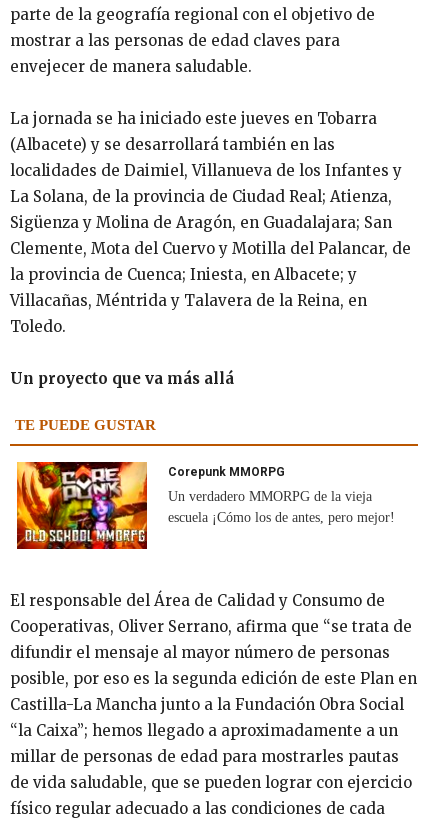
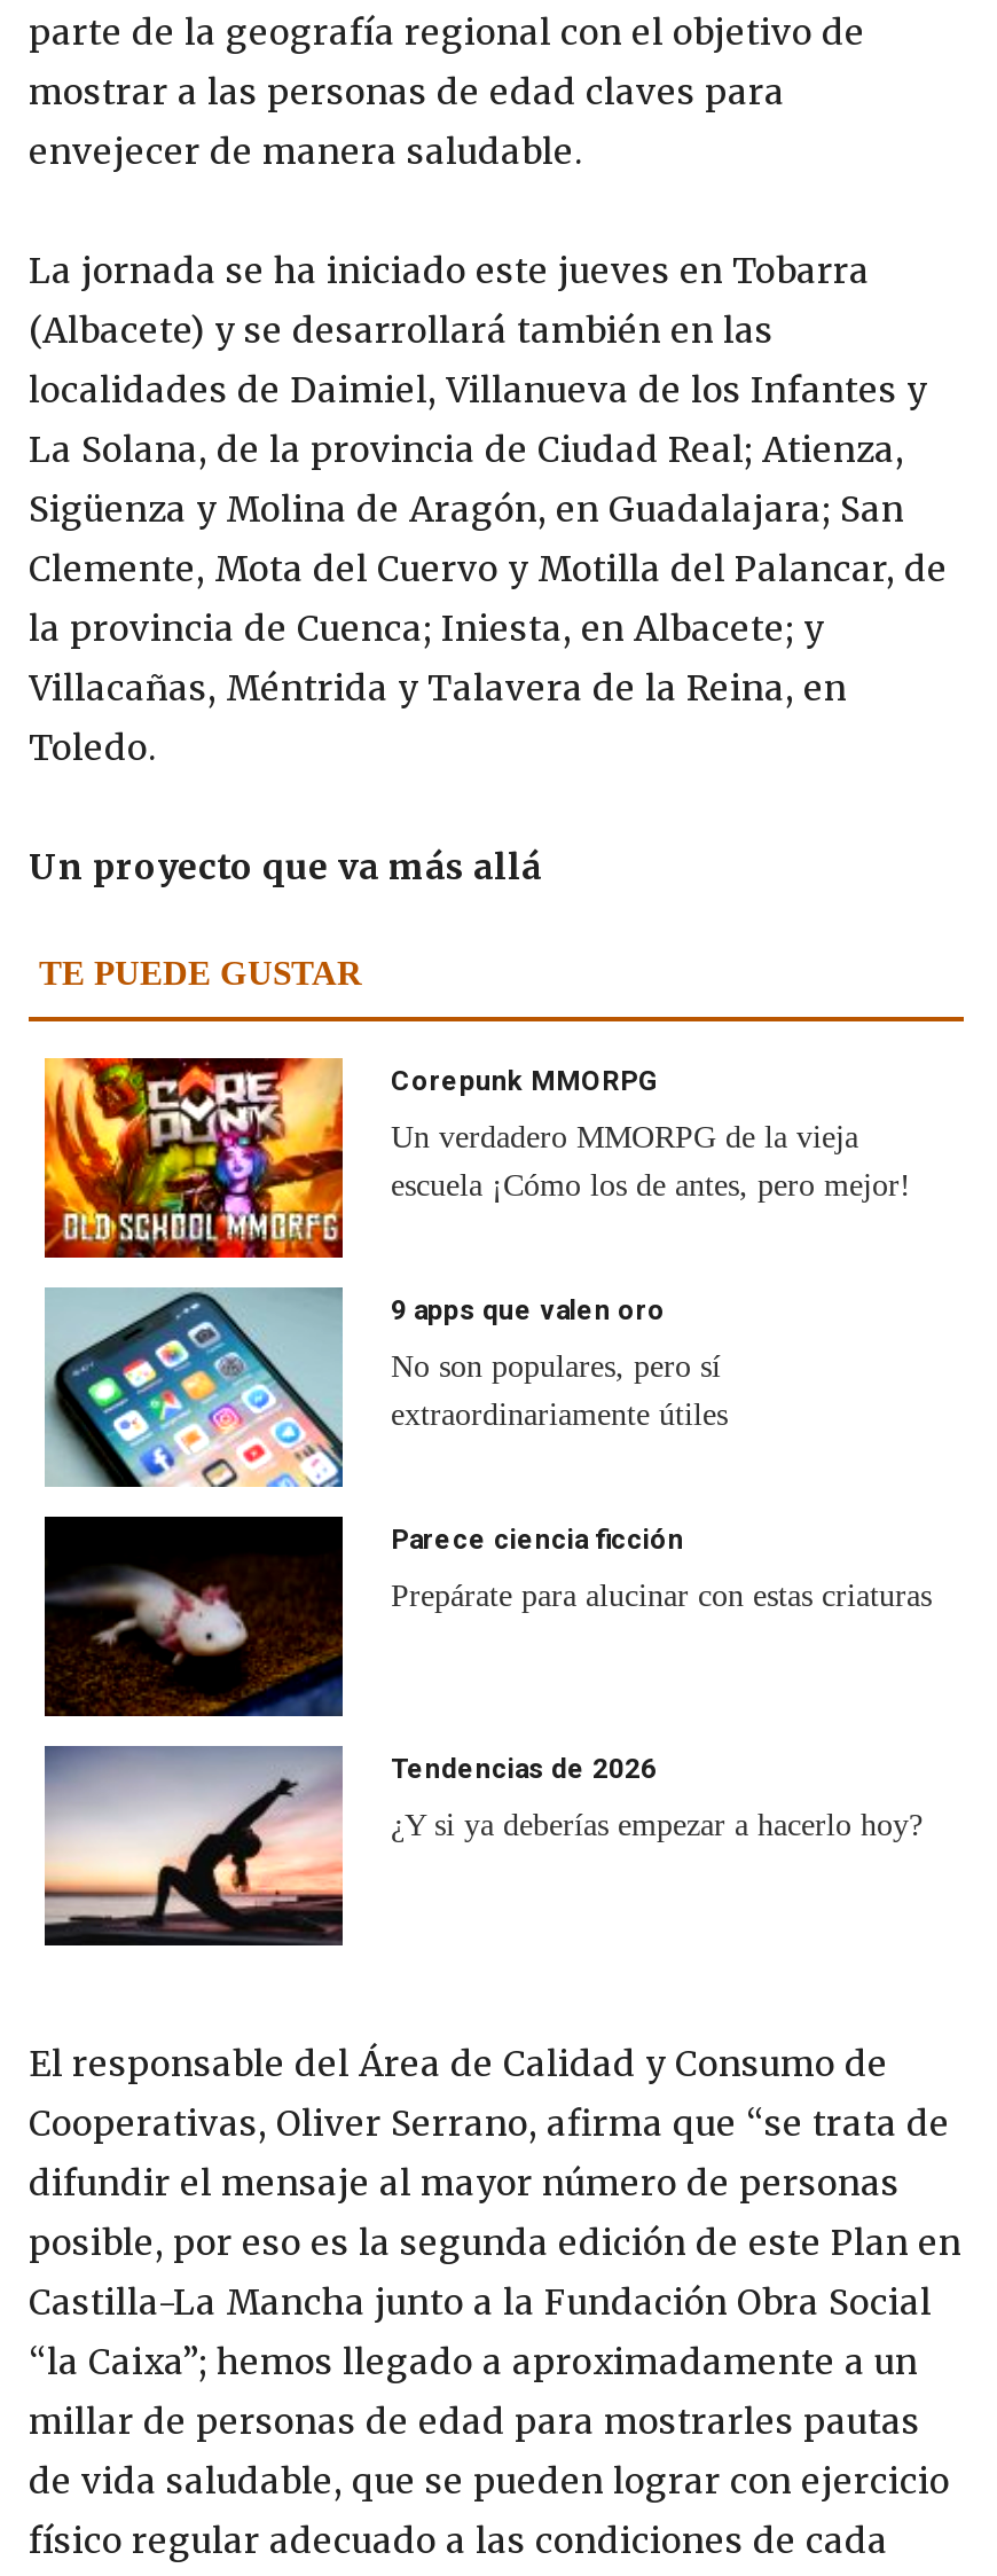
+ [image]
+ 9 apps que valen oro
+ No son populares, pero sí
+ extraordinariamente útiles

+ [image]
+ Parece ciencia ficción
+ Prepárate para alucinar con estas criaturas

+ [image]
+ Tendencias de 2026
+ ¿Y si ya deberías empezar a hacerlo hoy?
